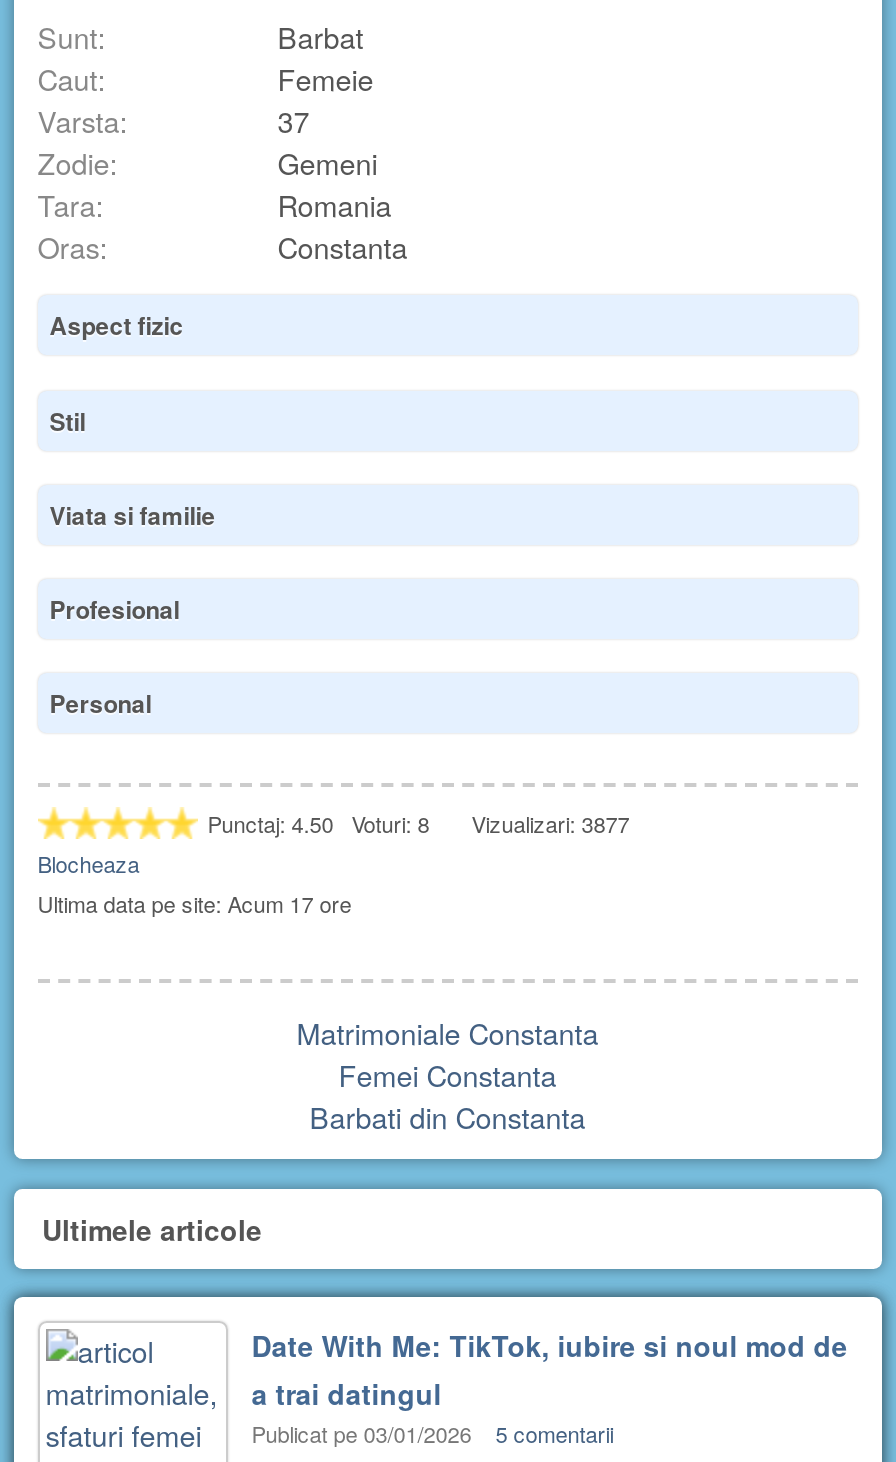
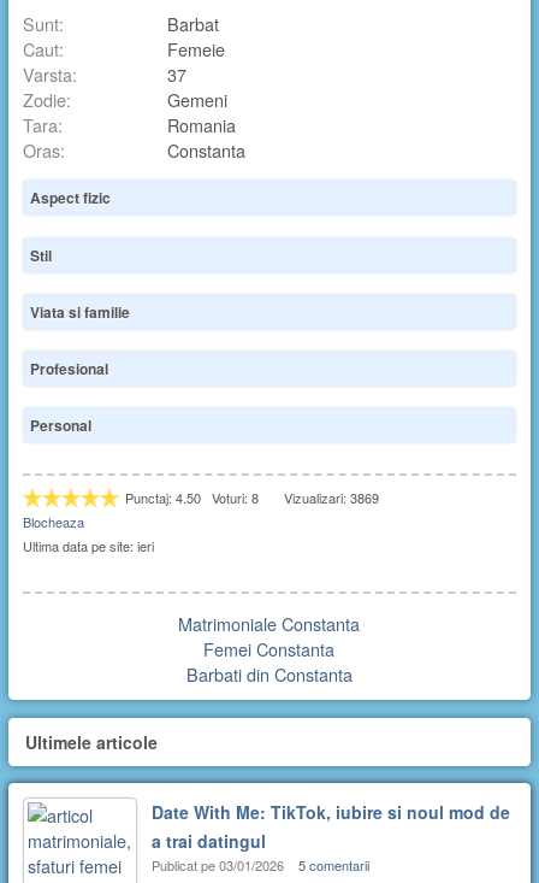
- Punctaj: 4.50 Voturi: 8 Vizualizari: 3877
+ Punctaj: 4.50 Voturi: 8 Vizualizari: 3869

- Ultima data pe site: Acum 17 ore
+ Ultima data pe site: ieri
